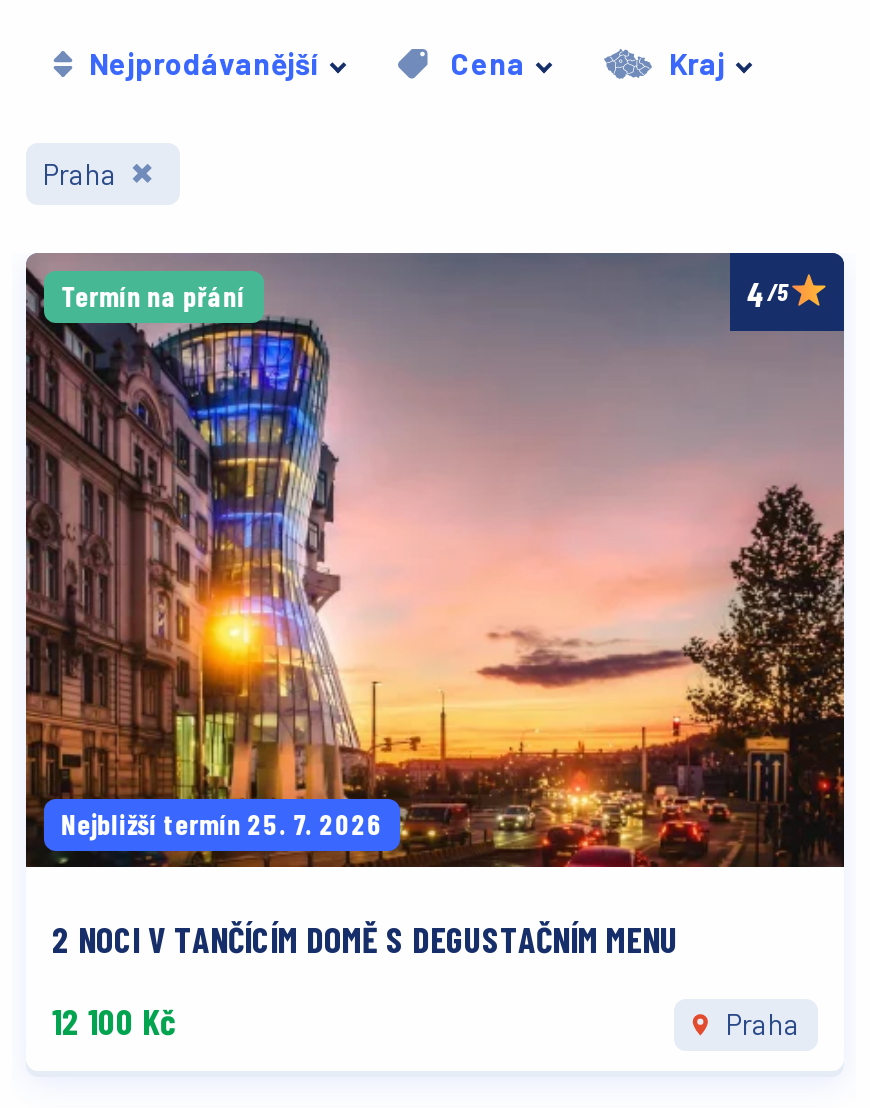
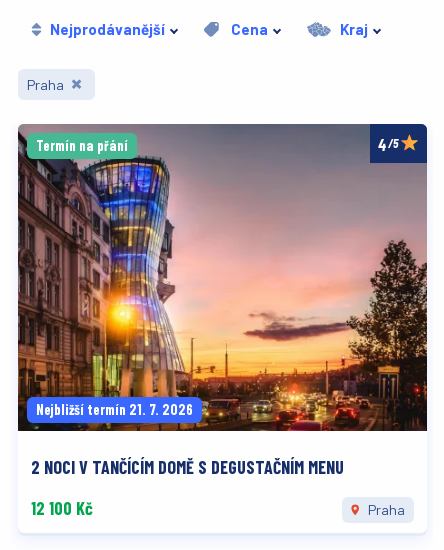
- Nejbližší termín 25. 7. 2026
+ Nejbližší termín 21. 7. 2026
